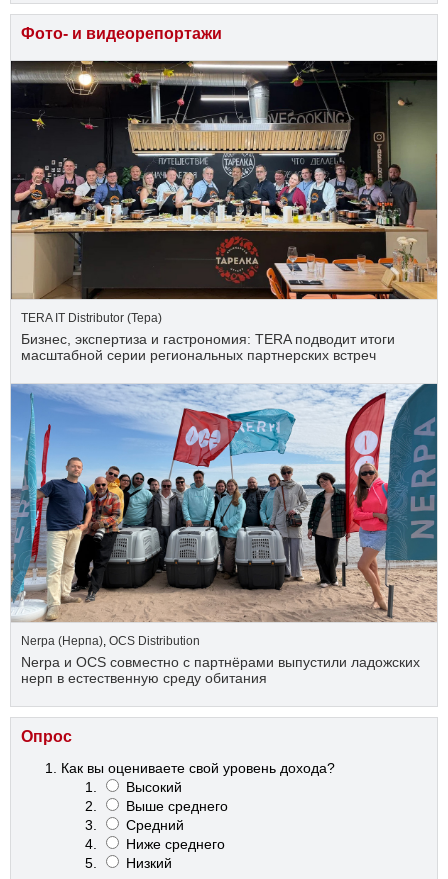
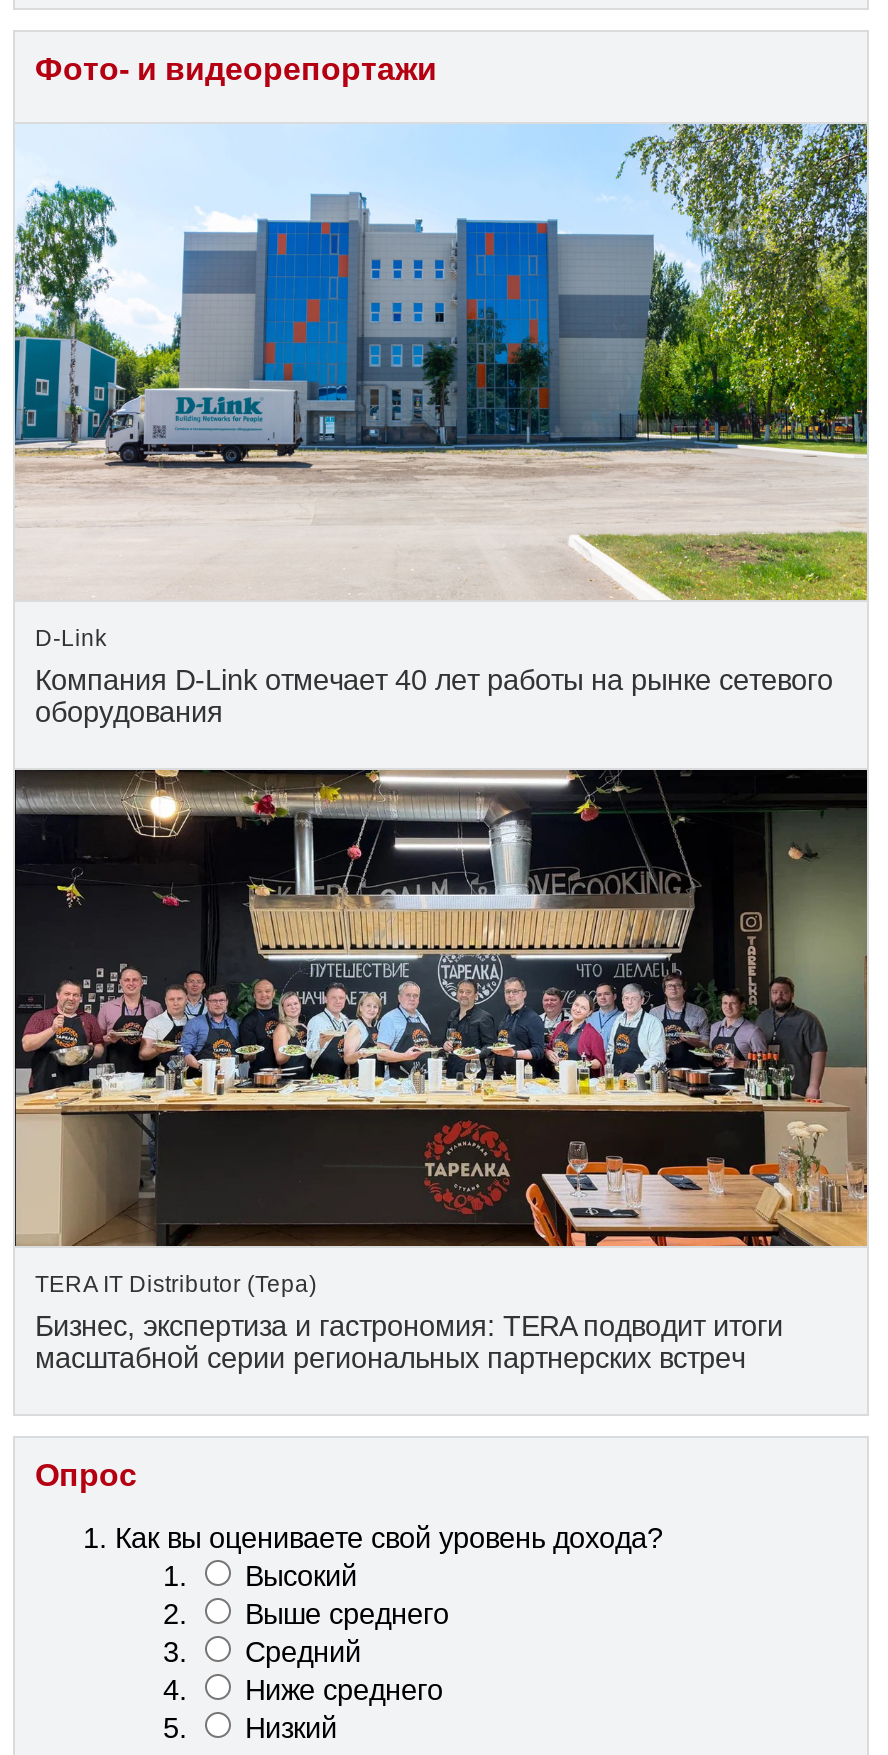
+ [image]
+ D-Link
+ Компания D-Link отмечает 40 лет работы на рынке сетевого
+ оборудования

moved down: [image] | TERA IT Distributor (Тера) | Бизнес, экспертиза и гастрономия: TERA подводит итоги | масштабной серии региональных партнерских встреч

- [image]
- Nerpa (Нерпа), OCS Distribution
- Nerpa и OCS совместно с партнёрами выпустили ладожских
- нерп в естественную среду обитания
